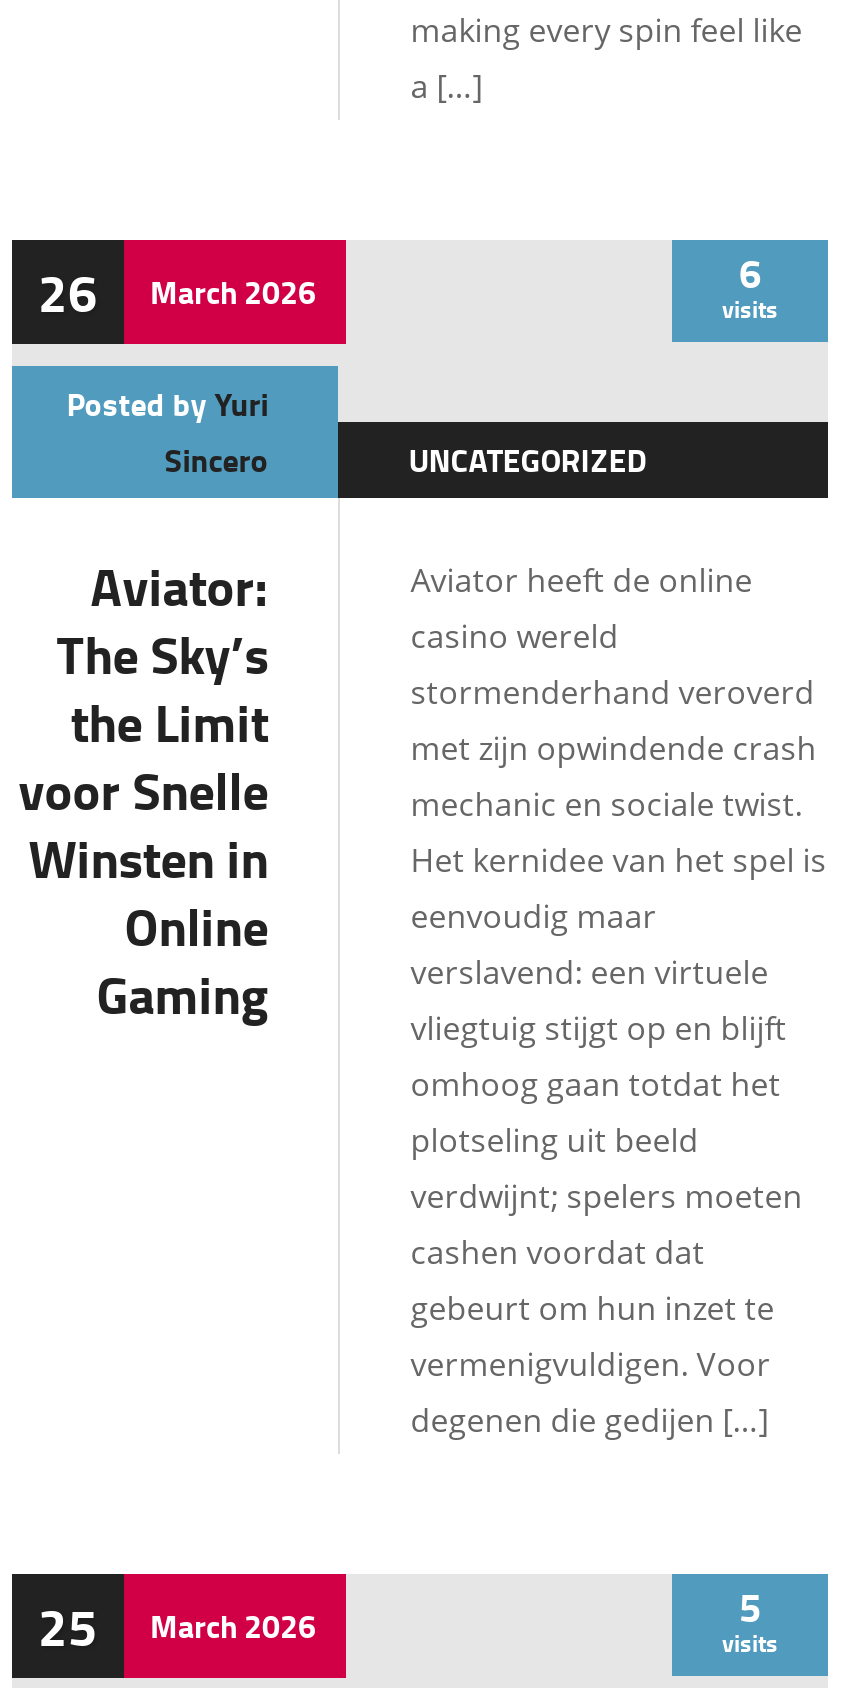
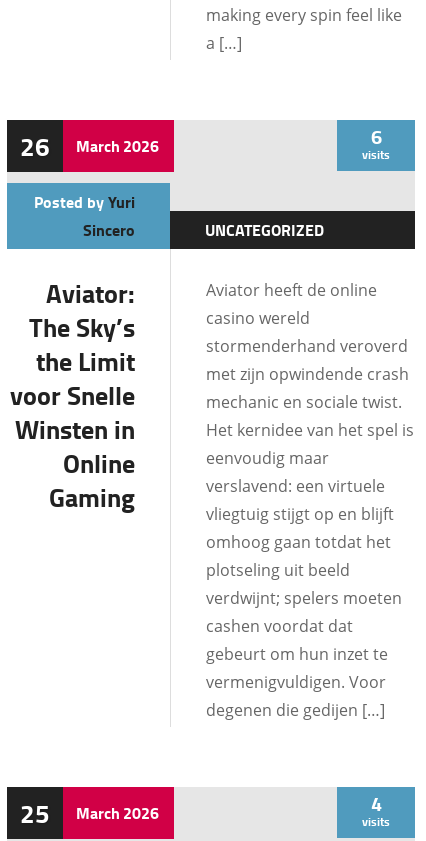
- 5
+ 4
